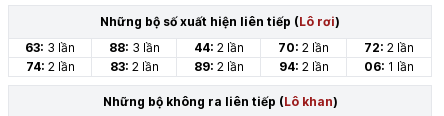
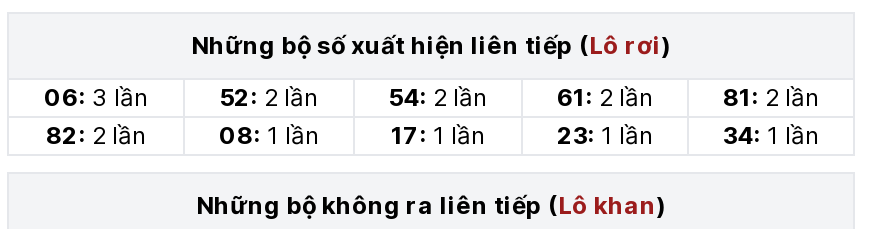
- 63: 3 lần
+ 06: 3 lần

- 88: 3 lần
+ 52: 2 lần

- 44: 2 lần
+ 54: 2 lần

- 70: 2 lần
+ 61: 2 lần

- 72: 2 lần
+ 81: 2 lần

- 74: 2 lần
+ 82: 2 lần

- 83: 2 lần
+ 08: 1 lần

- 89: 2 lần
+ 17: 1 lần

- 94: 2 lần
+ 23: 1 lần

- 06: 1 lần
+ 34: 1 lần
